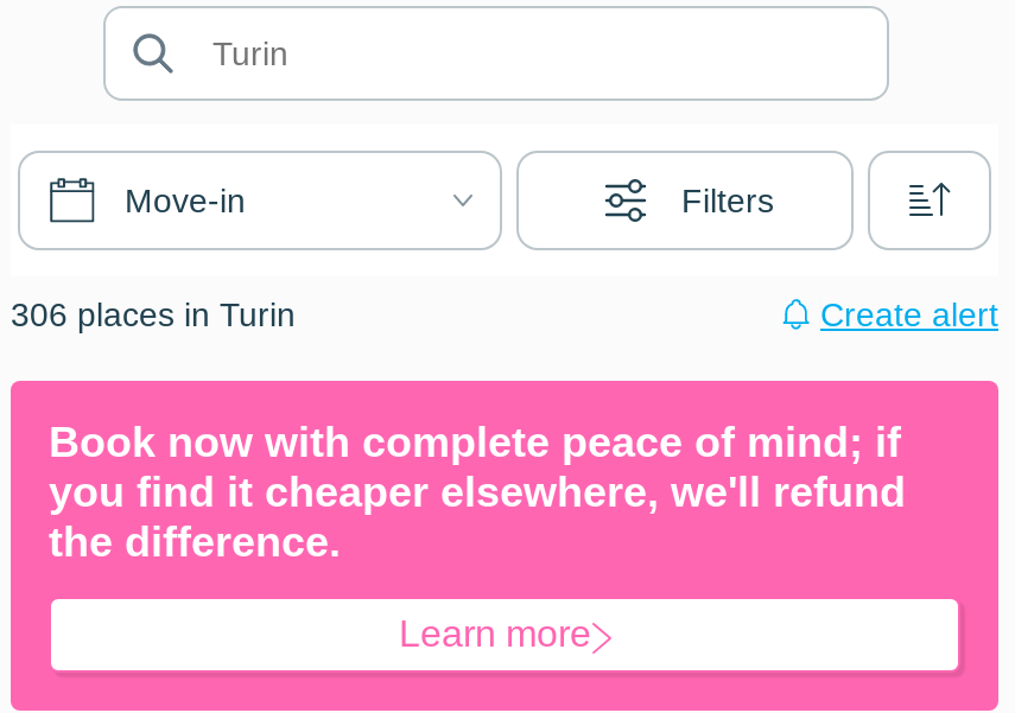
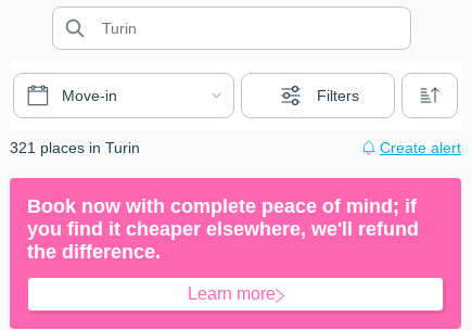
- 306 places in Turin
+ 321 places in Turin
